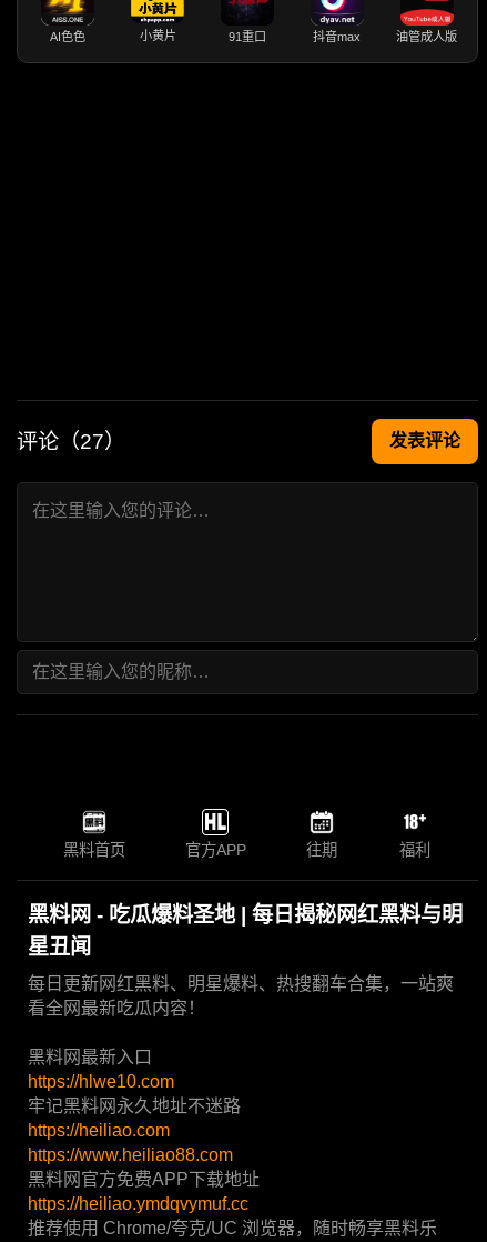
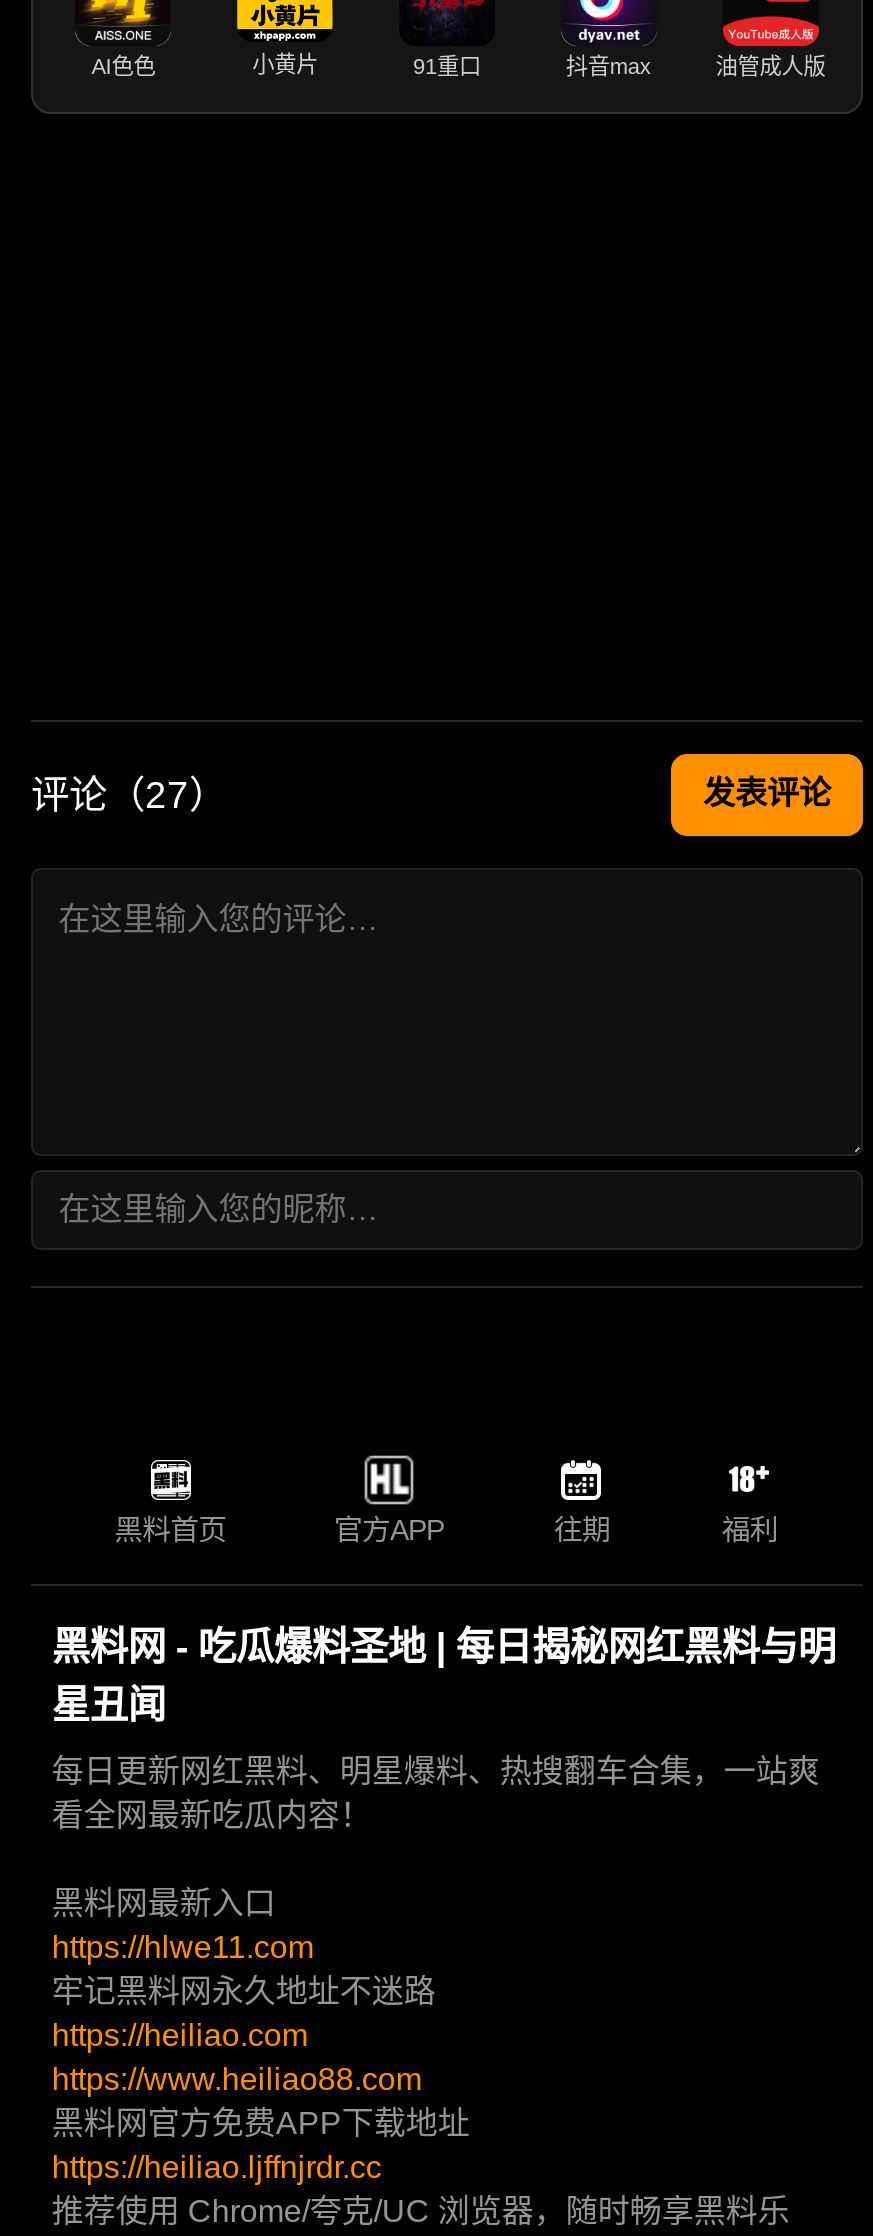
- https://hlwe10.com
+ https://hlwe11.com

- https://heiliao.ymdqvymuf.cc
+ https://heiliao.ljffnjrdr.cc
